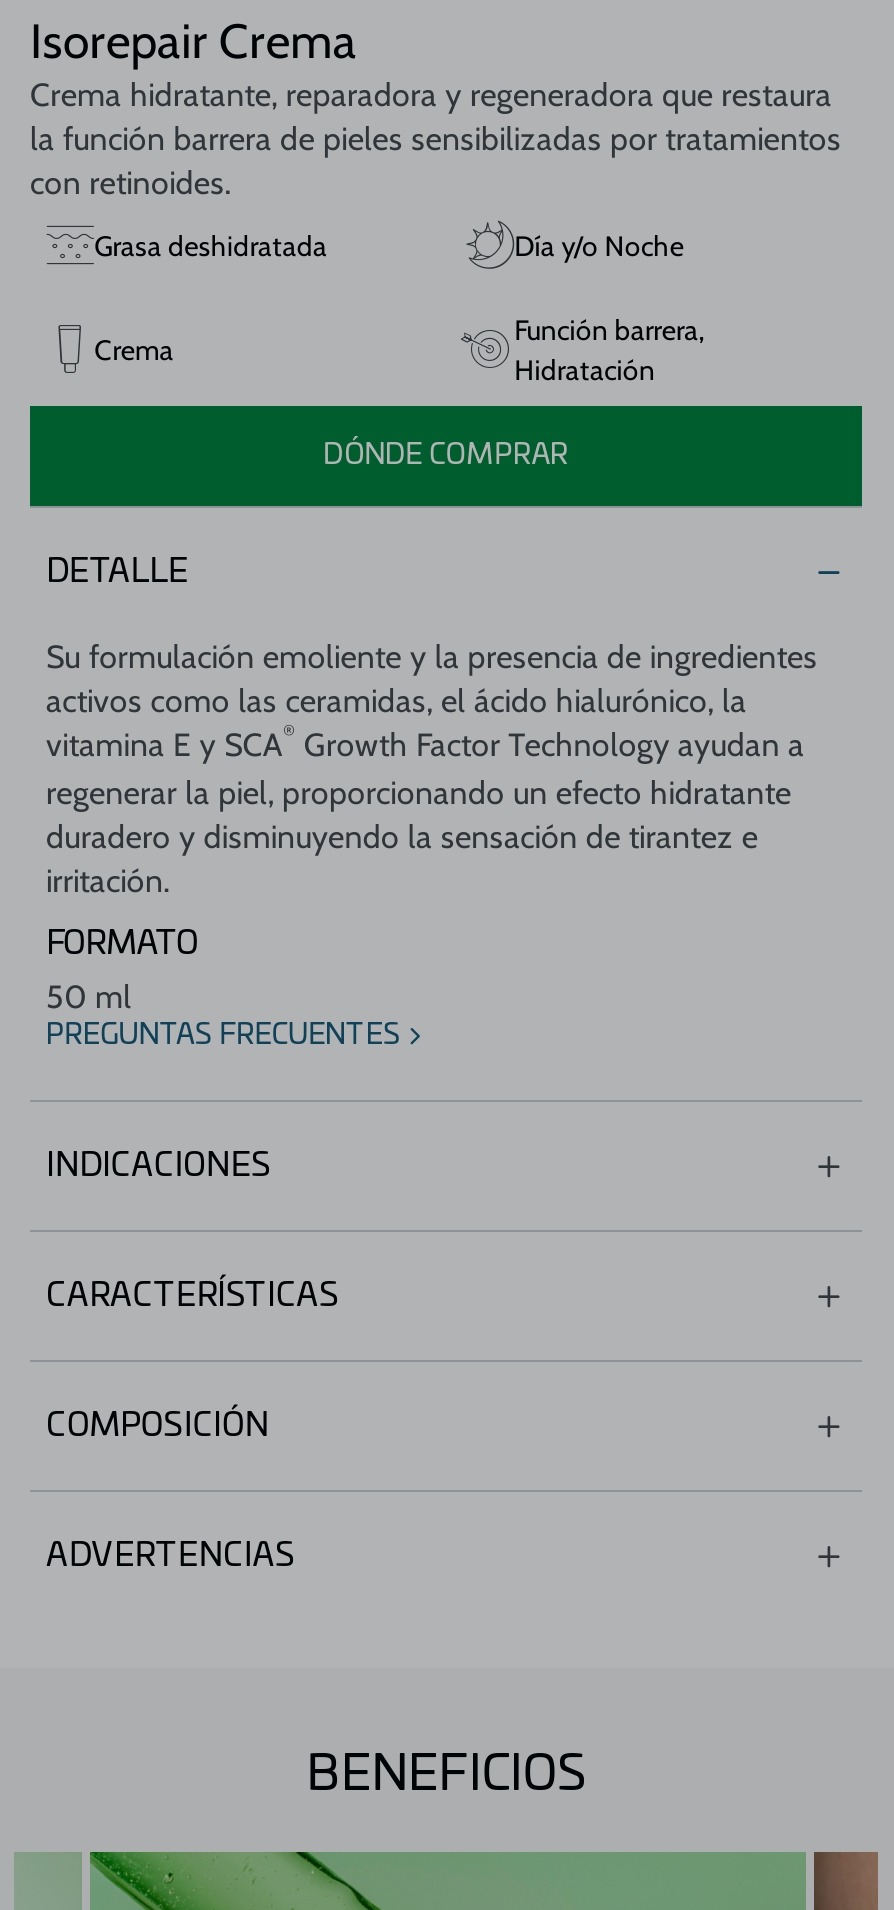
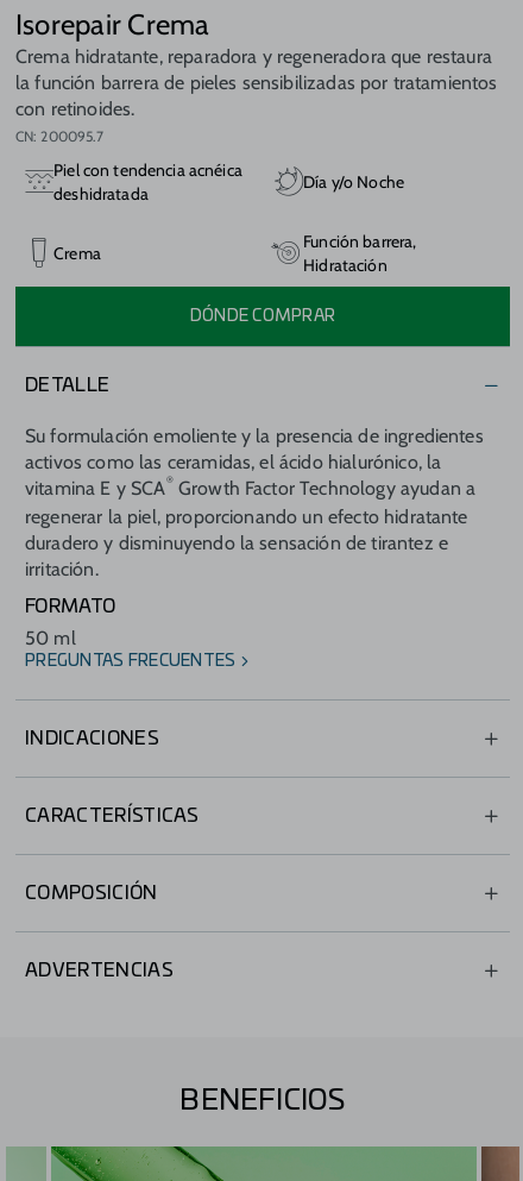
- Grasa deshidratada
+ CN: 200095.7
+ Piel con tendencia acnéica
+ deshidratada
